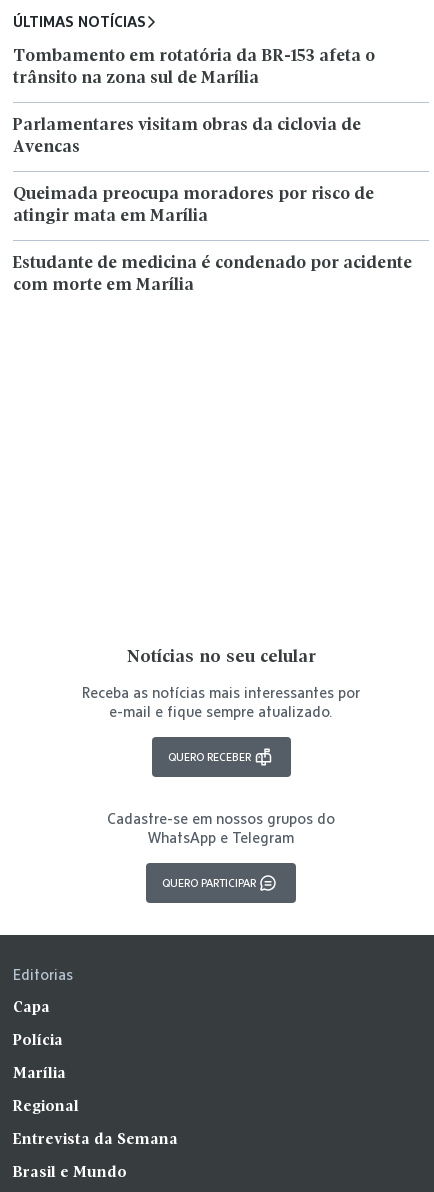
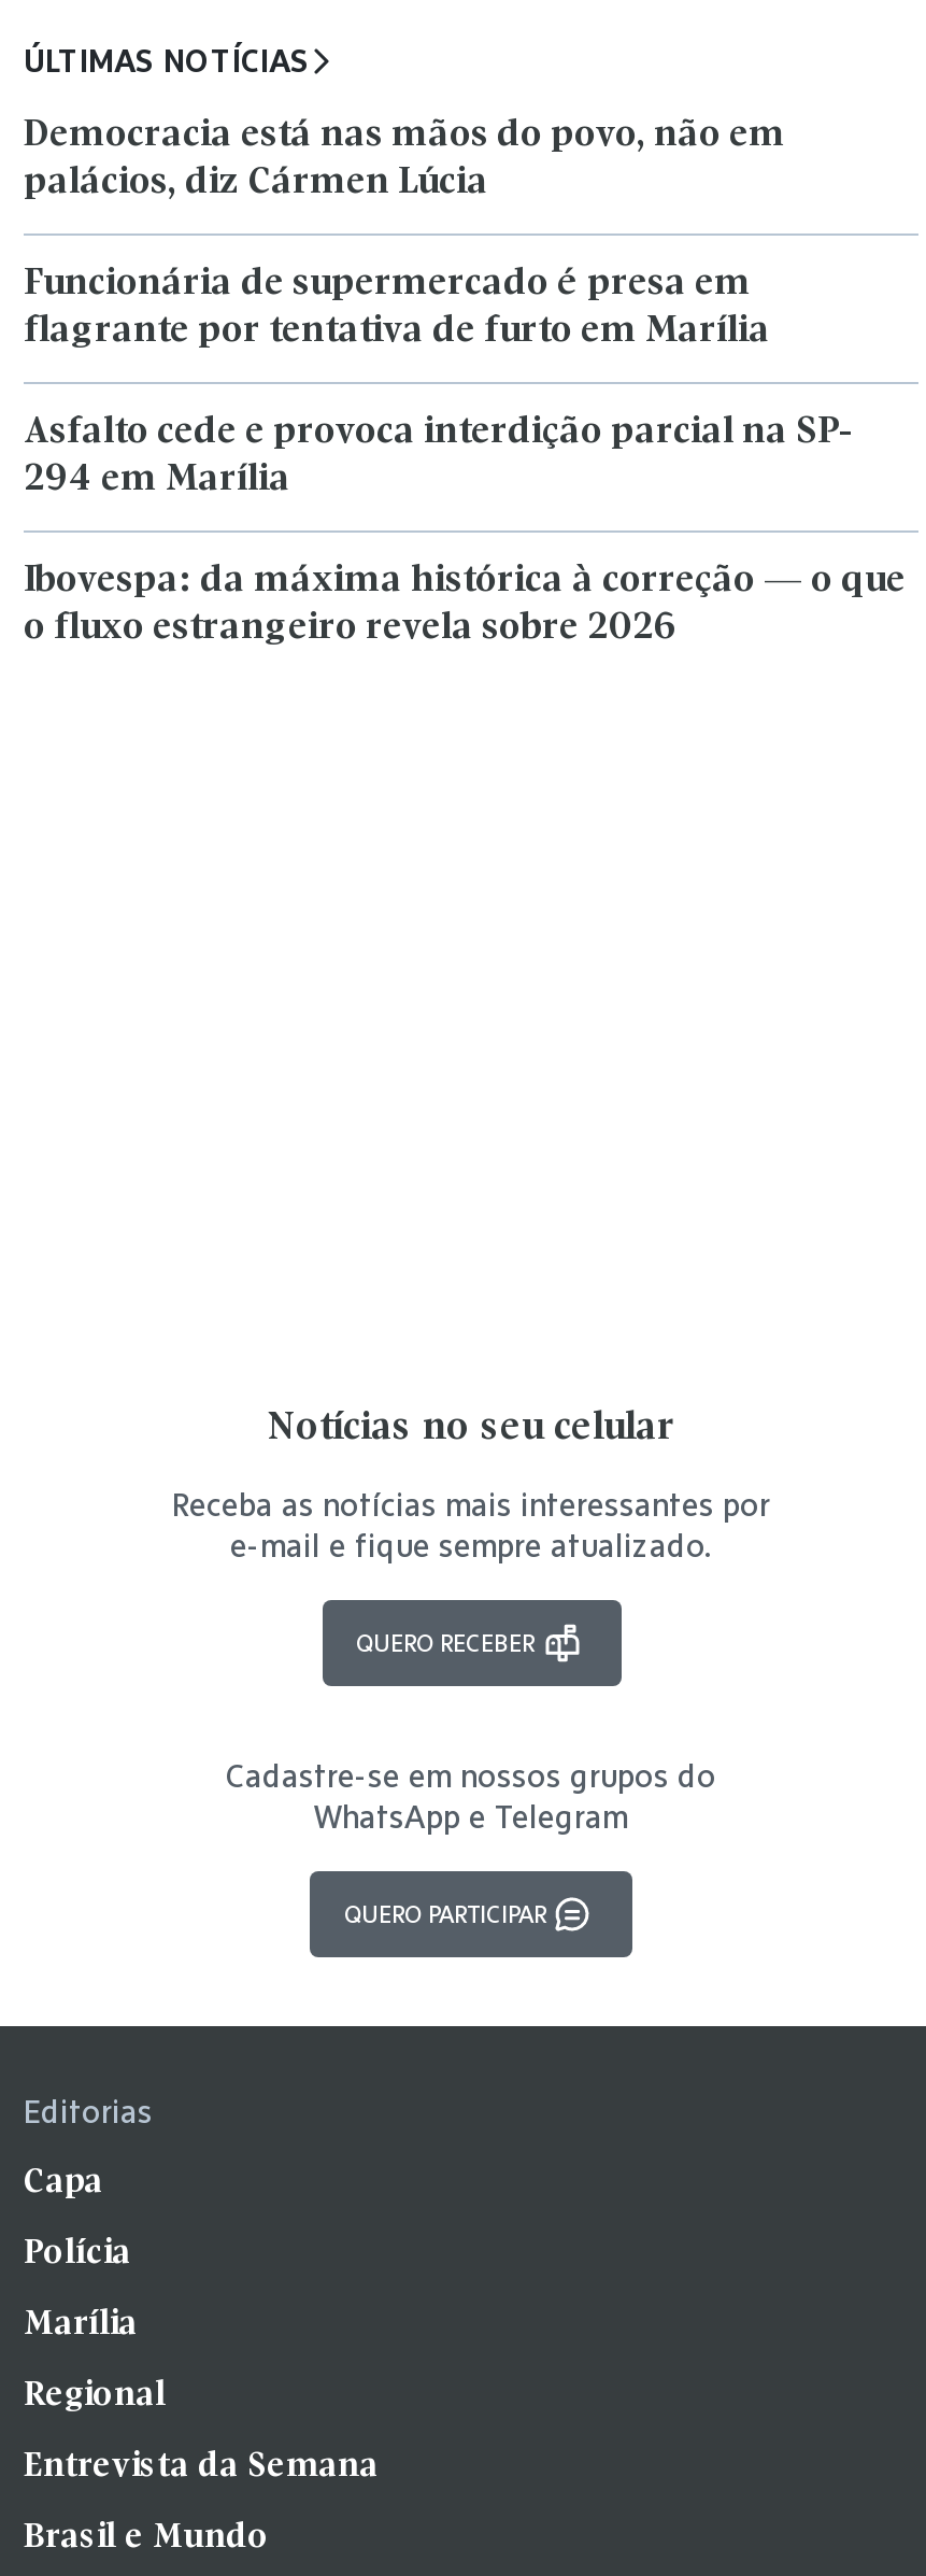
- Tombamento em rotatória da BR-153 afeta o
- trânsito na zona sul de Marília
+ Democracia está nas mãos do povo, não em
+ palácios, diz Cármen Lúcia

- Parlamentares visitam obras da ciclovia de
- Avencas
+ Funcionária de supermercado é presa em
+ flagrante por tentativa de furto em Marília

- Queimada preocupa moradores por risco de
- atingir mata em Marília
+ Asfalto cede e provoca interdição parcial na SP-
+ 294 em Marília

- Estudante de medicina é condenado por acidente
- com morte em Marília
+ Ibovespa: da máxima histórica à correção — o que
+ o fluxo estrangeiro revela sobre 2026
